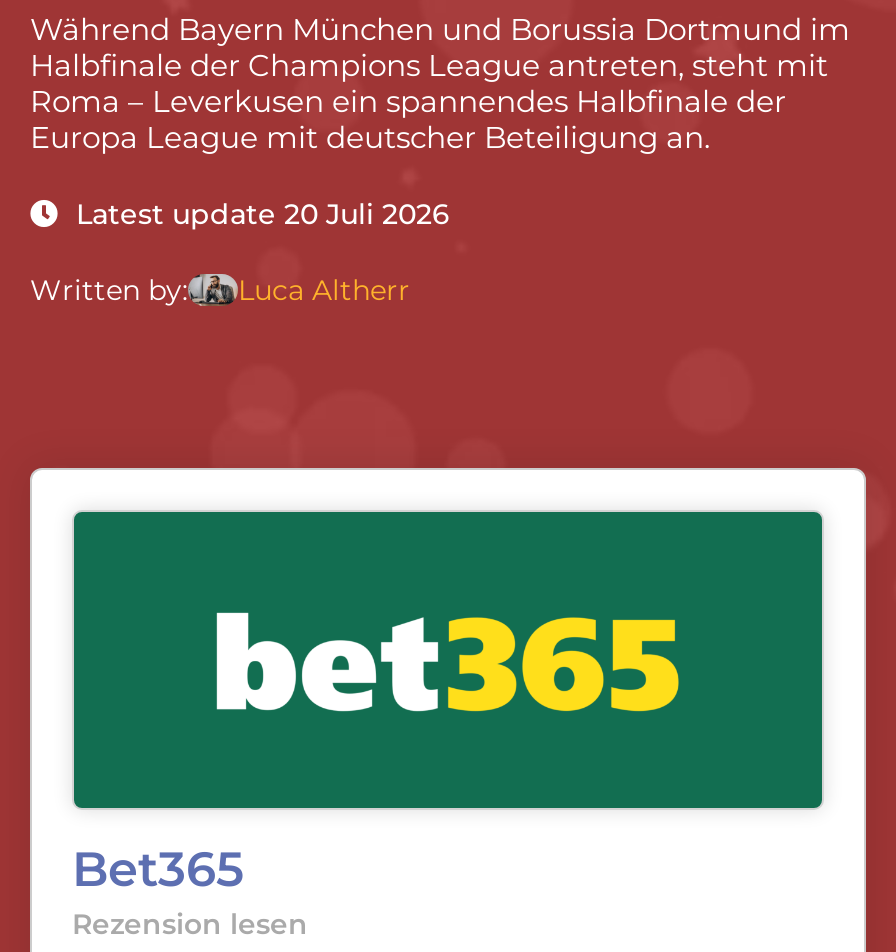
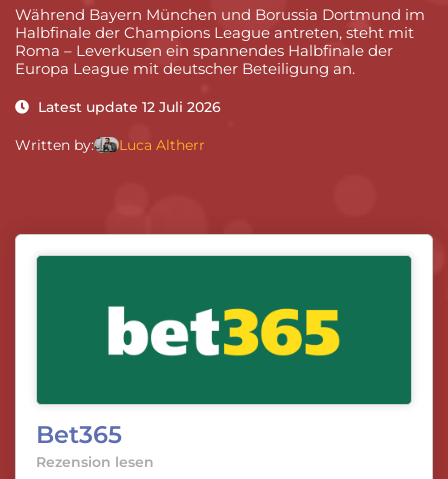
- Latest update 20 Juli 2026
+ Latest update 12 Juli 2026
